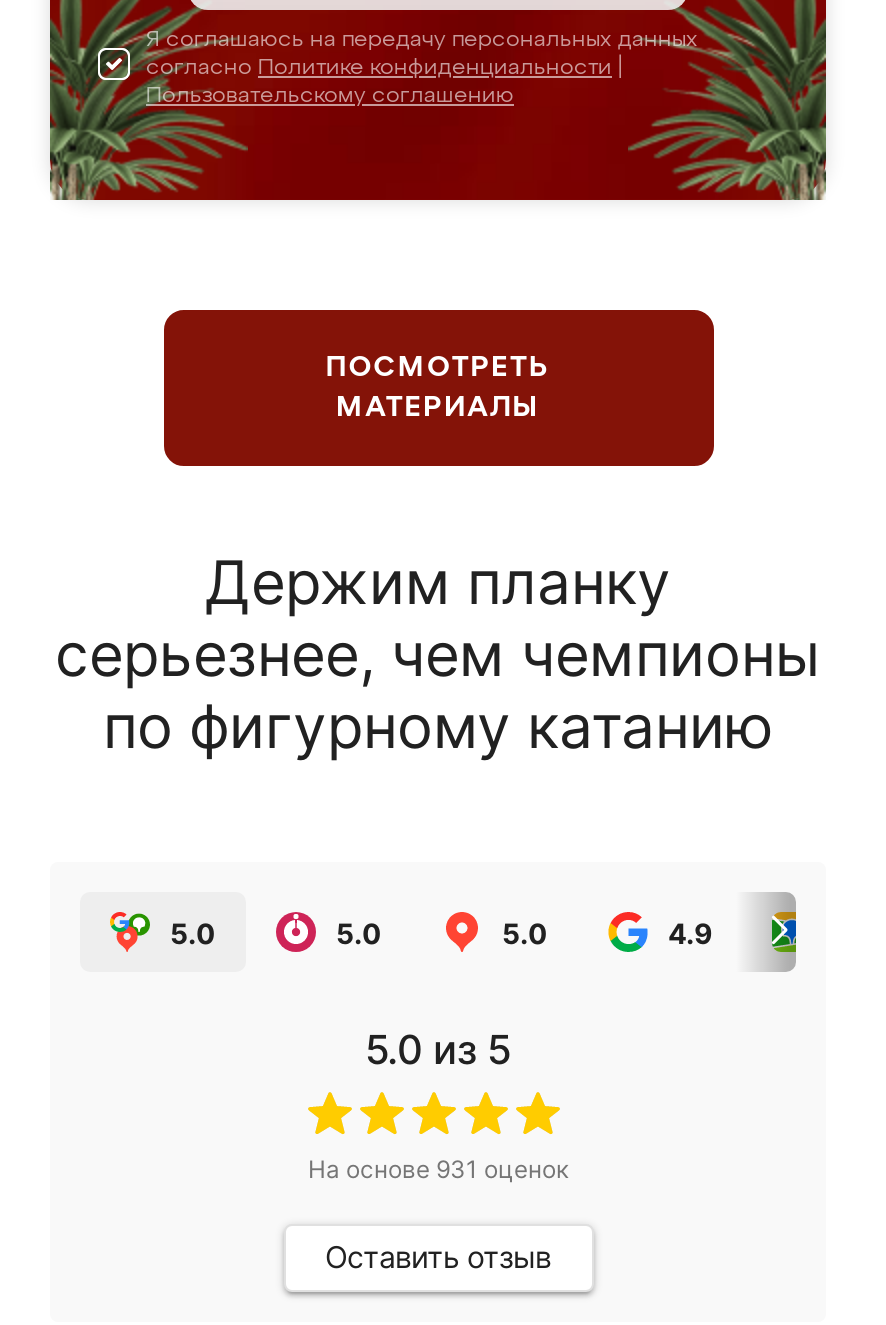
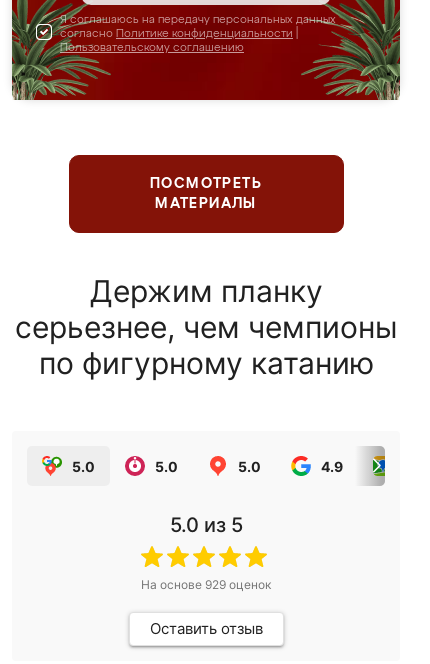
- На основе 931 оценок
+ На основе 929 оценок
